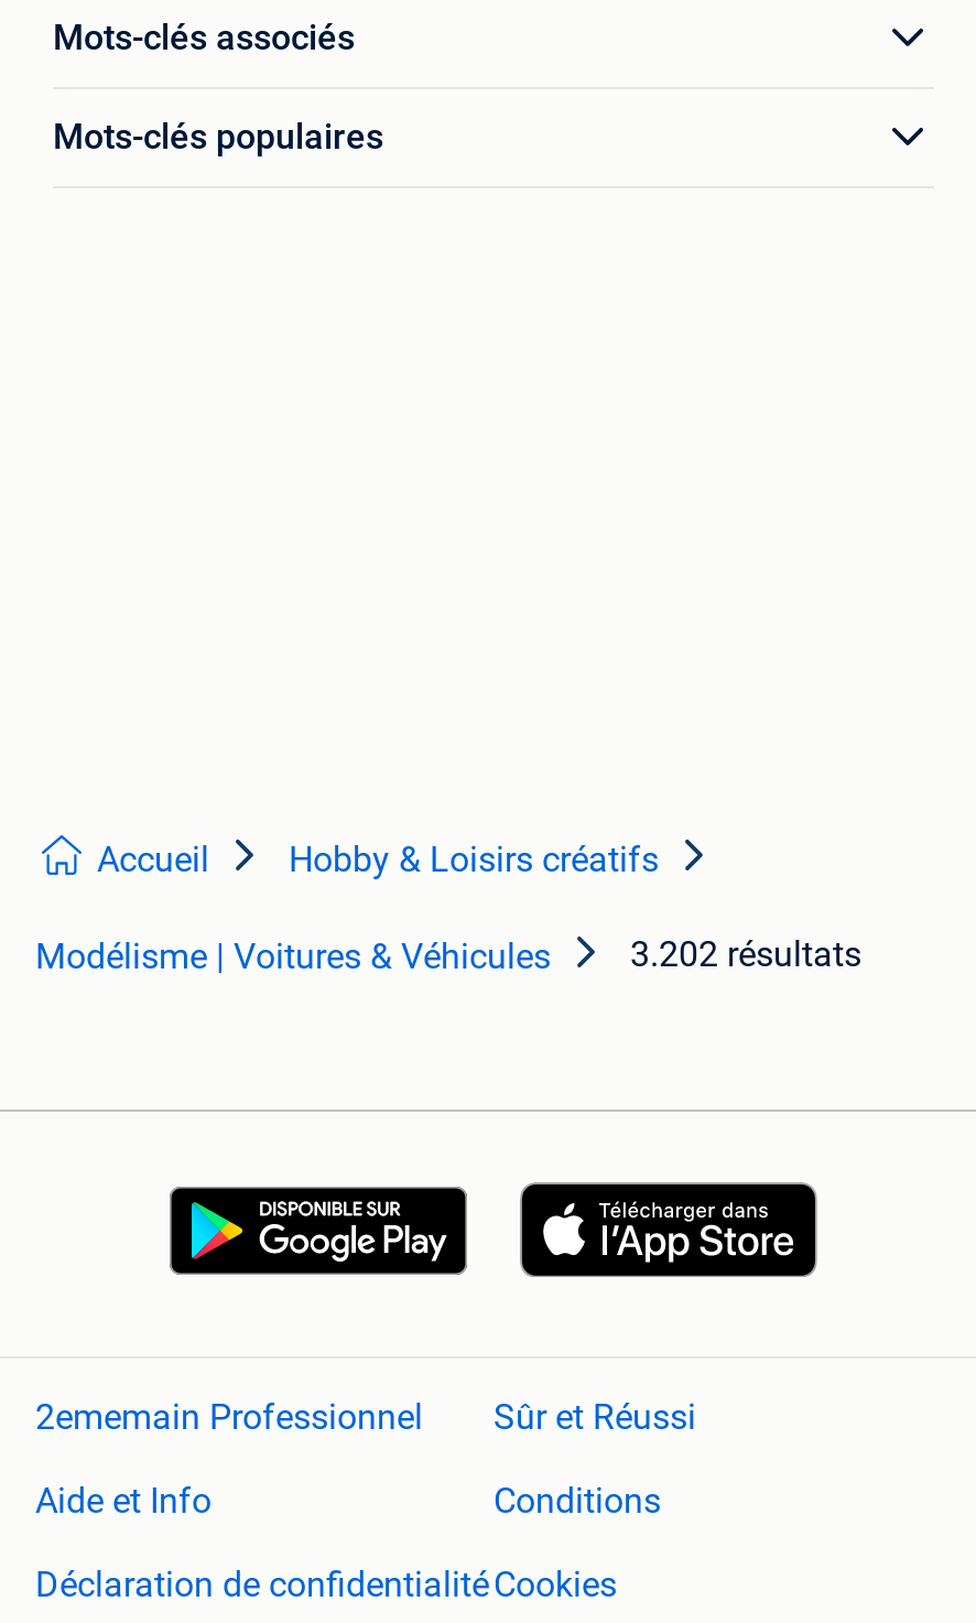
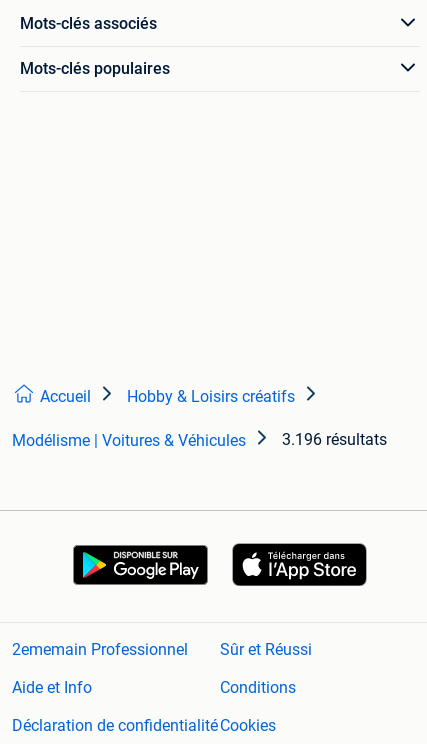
- 3.202 résultats
+ 3.196 résultats
